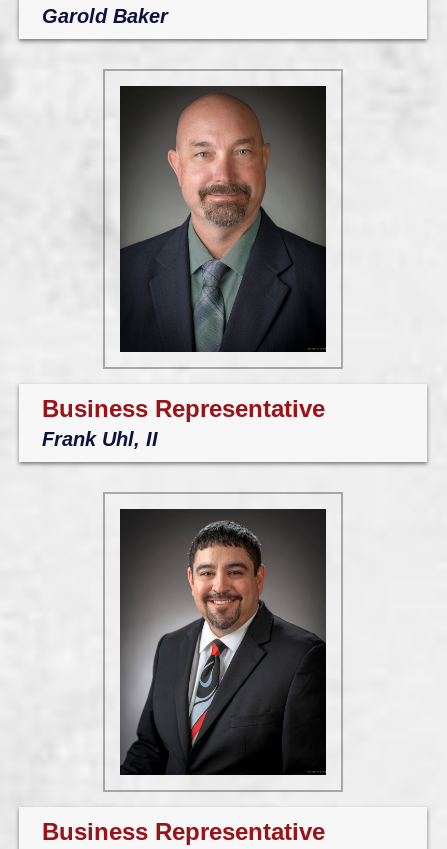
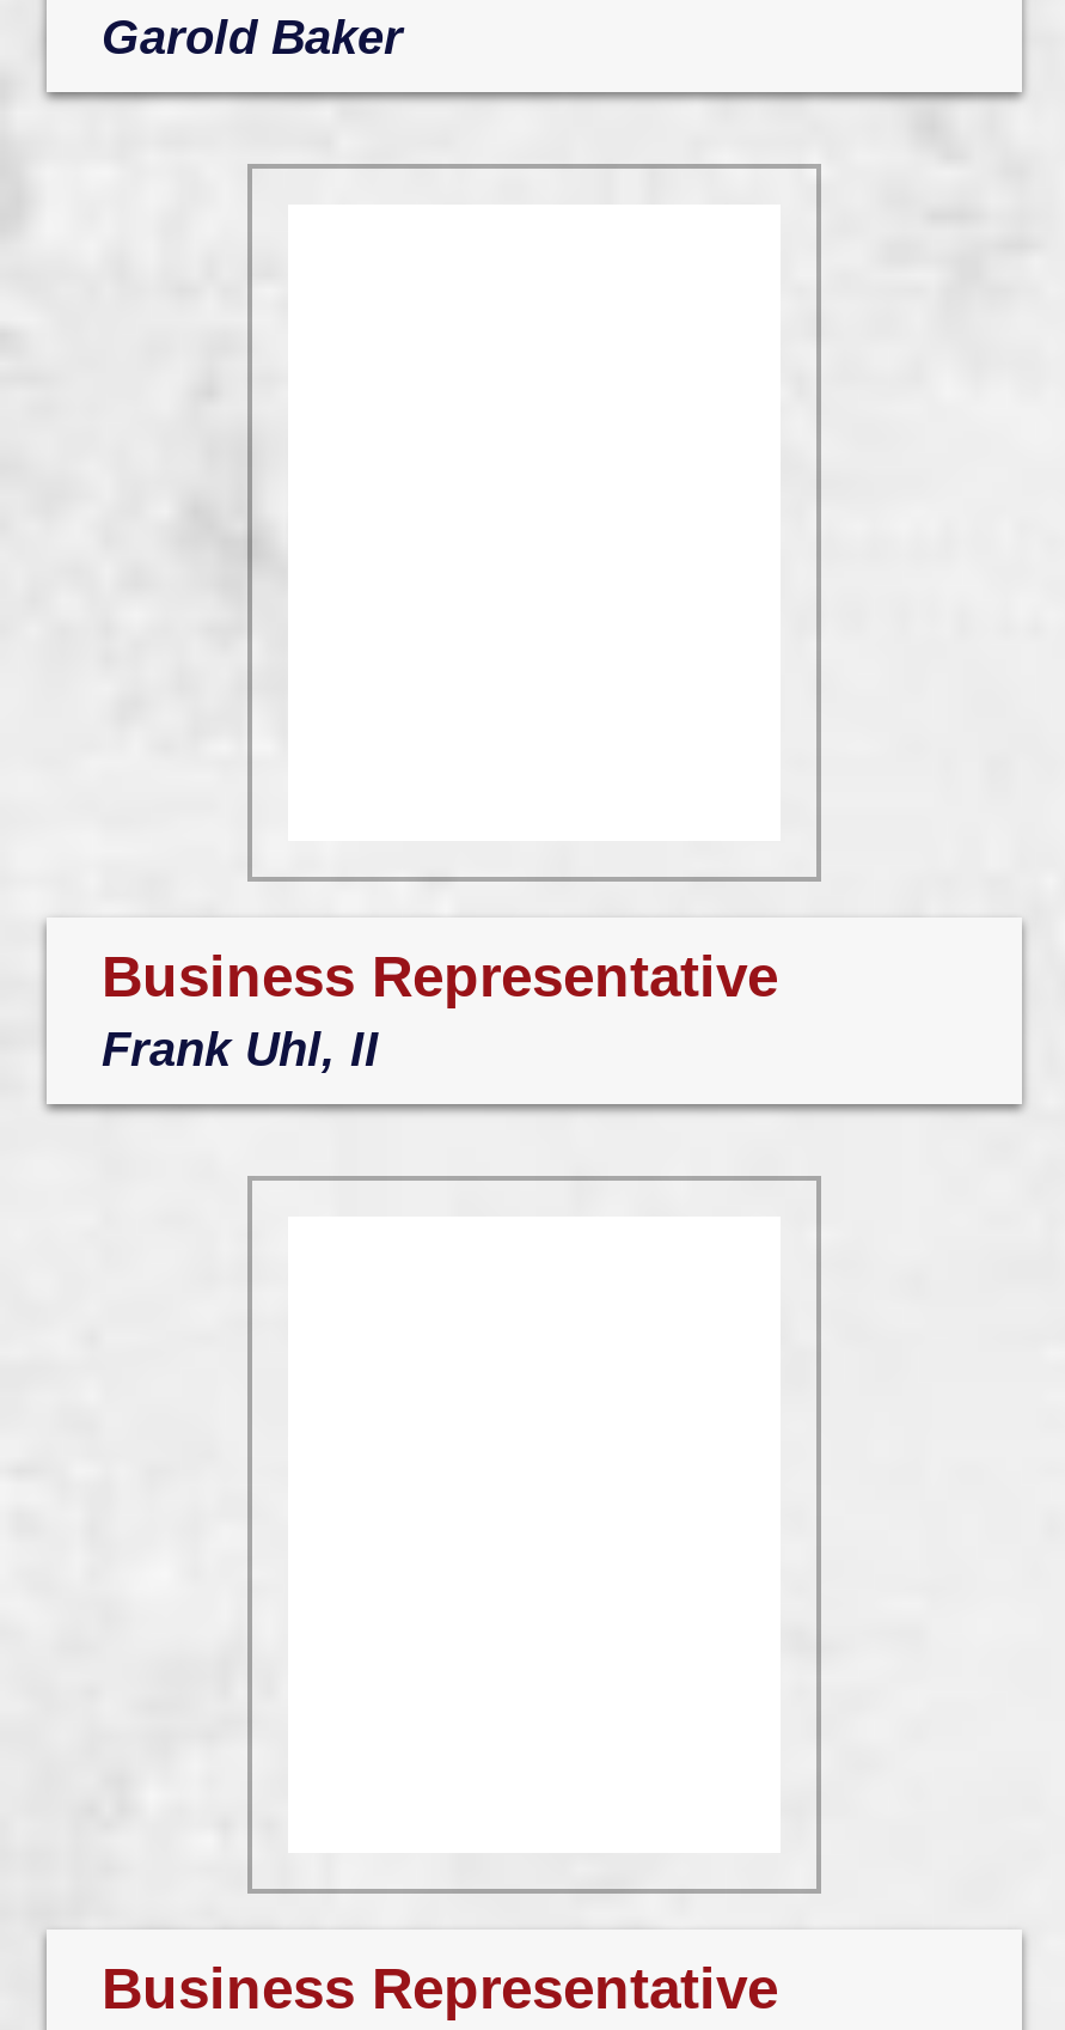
- [image]

- [image]
